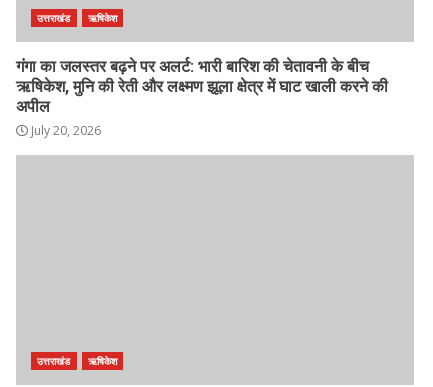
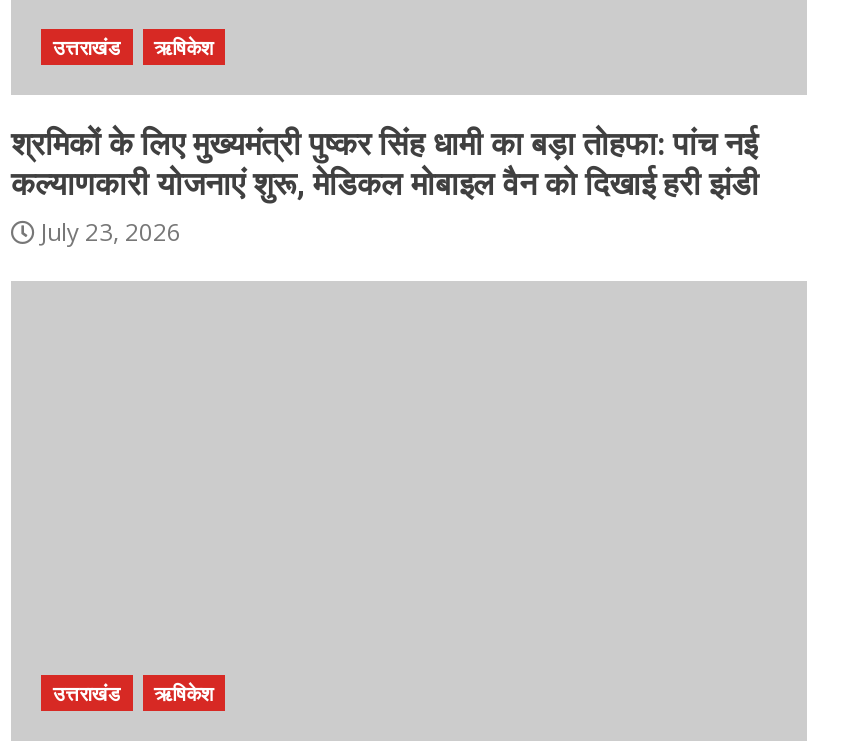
- गंगा का जलस्तर बढ़ने पर अलर्ट: भारी बारिश की चेतावनी के बीच
- ऋषिकेश, मुनि की रेती और लक्ष्मण झूला क्षेत्र में घाट खाली करने की
- अपील
- July 20, 2026
+ श्रमिकों के लिए मुख्यमंत्री पुष्कर सिंह धामी का बड़ा तोहफा: पांच नई
+ कल्याणकारी योजनाएं शुरू, मेडिकल मोबाइल वैन को दिखाई हरी झंडी
+ July 23, 2026
